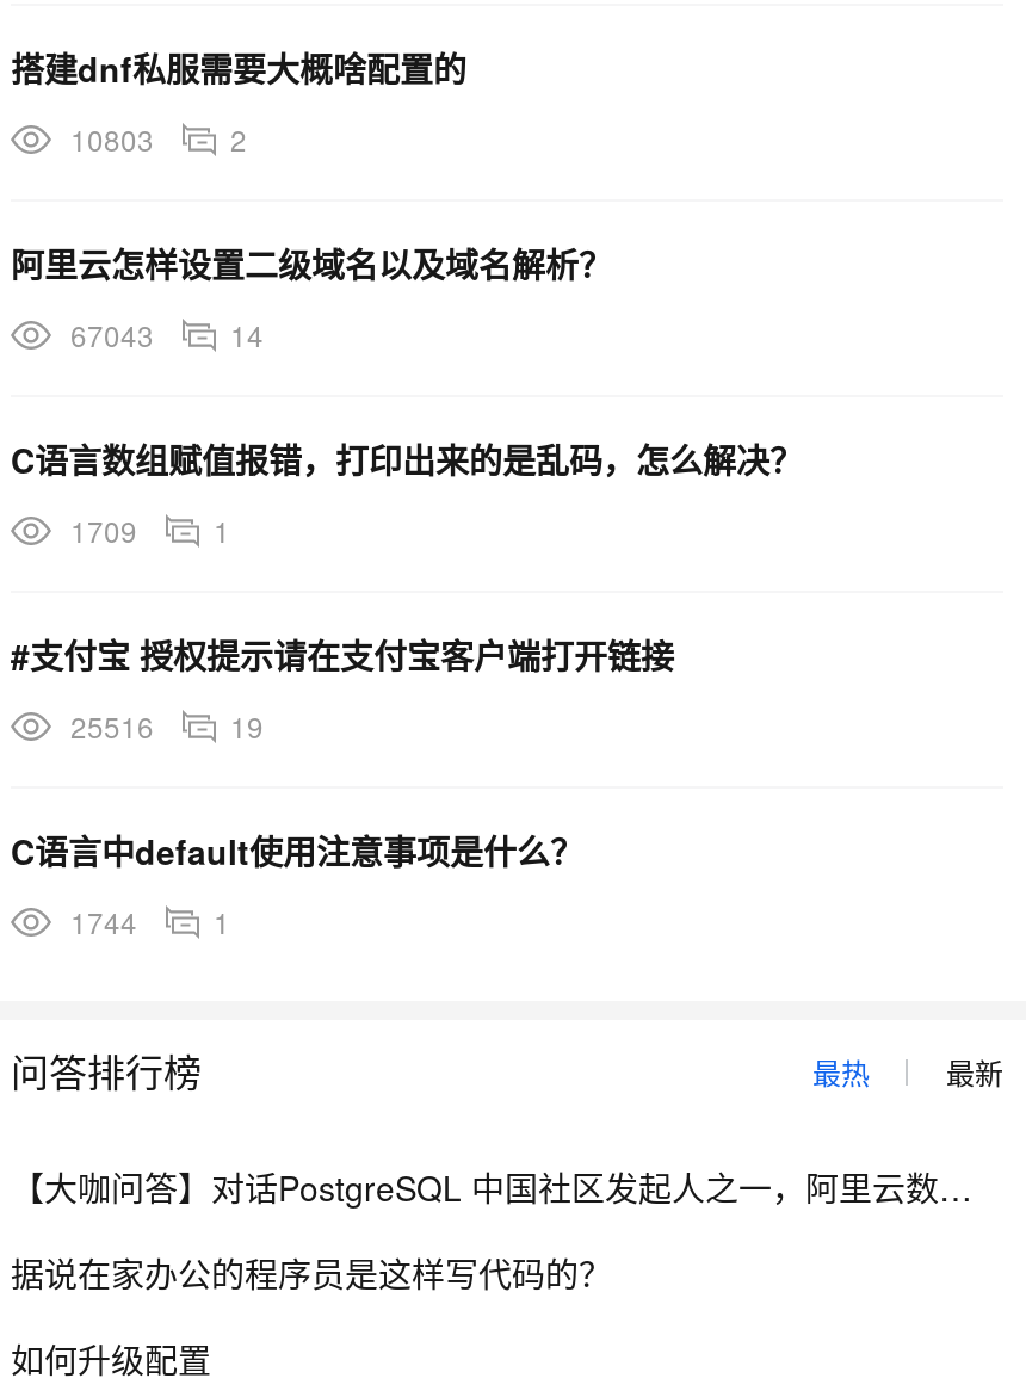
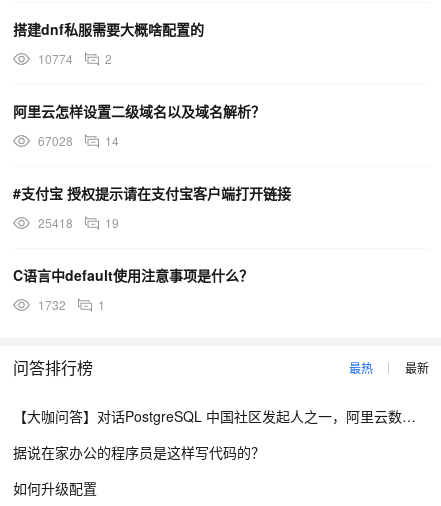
- 10803 2
+ 10774 2

- 67043 14
+ 67028 14

- C语言数组赋值报错，打印出来的是乱码，怎么解决？
- 1709
- 1

- 25516 19
+ 25418 19

- 1744 1
+ 1732 1
